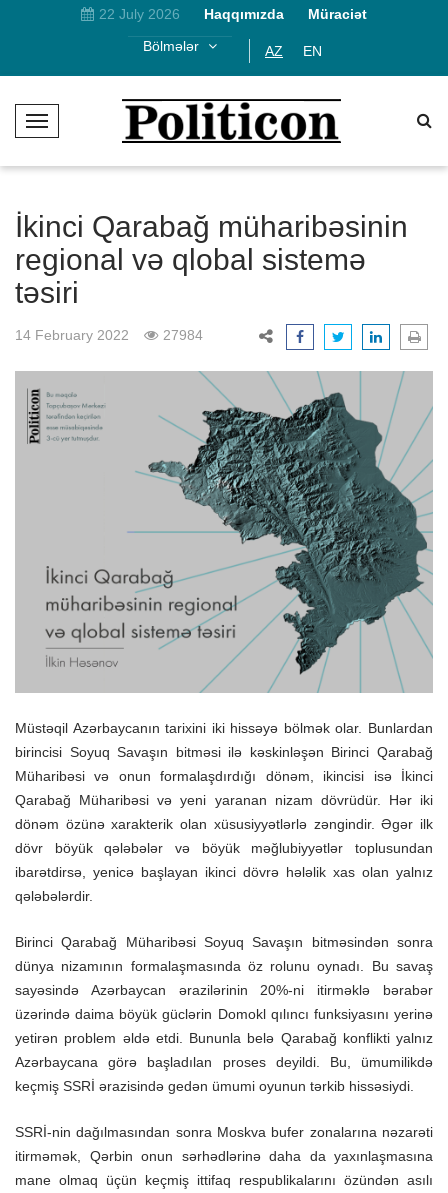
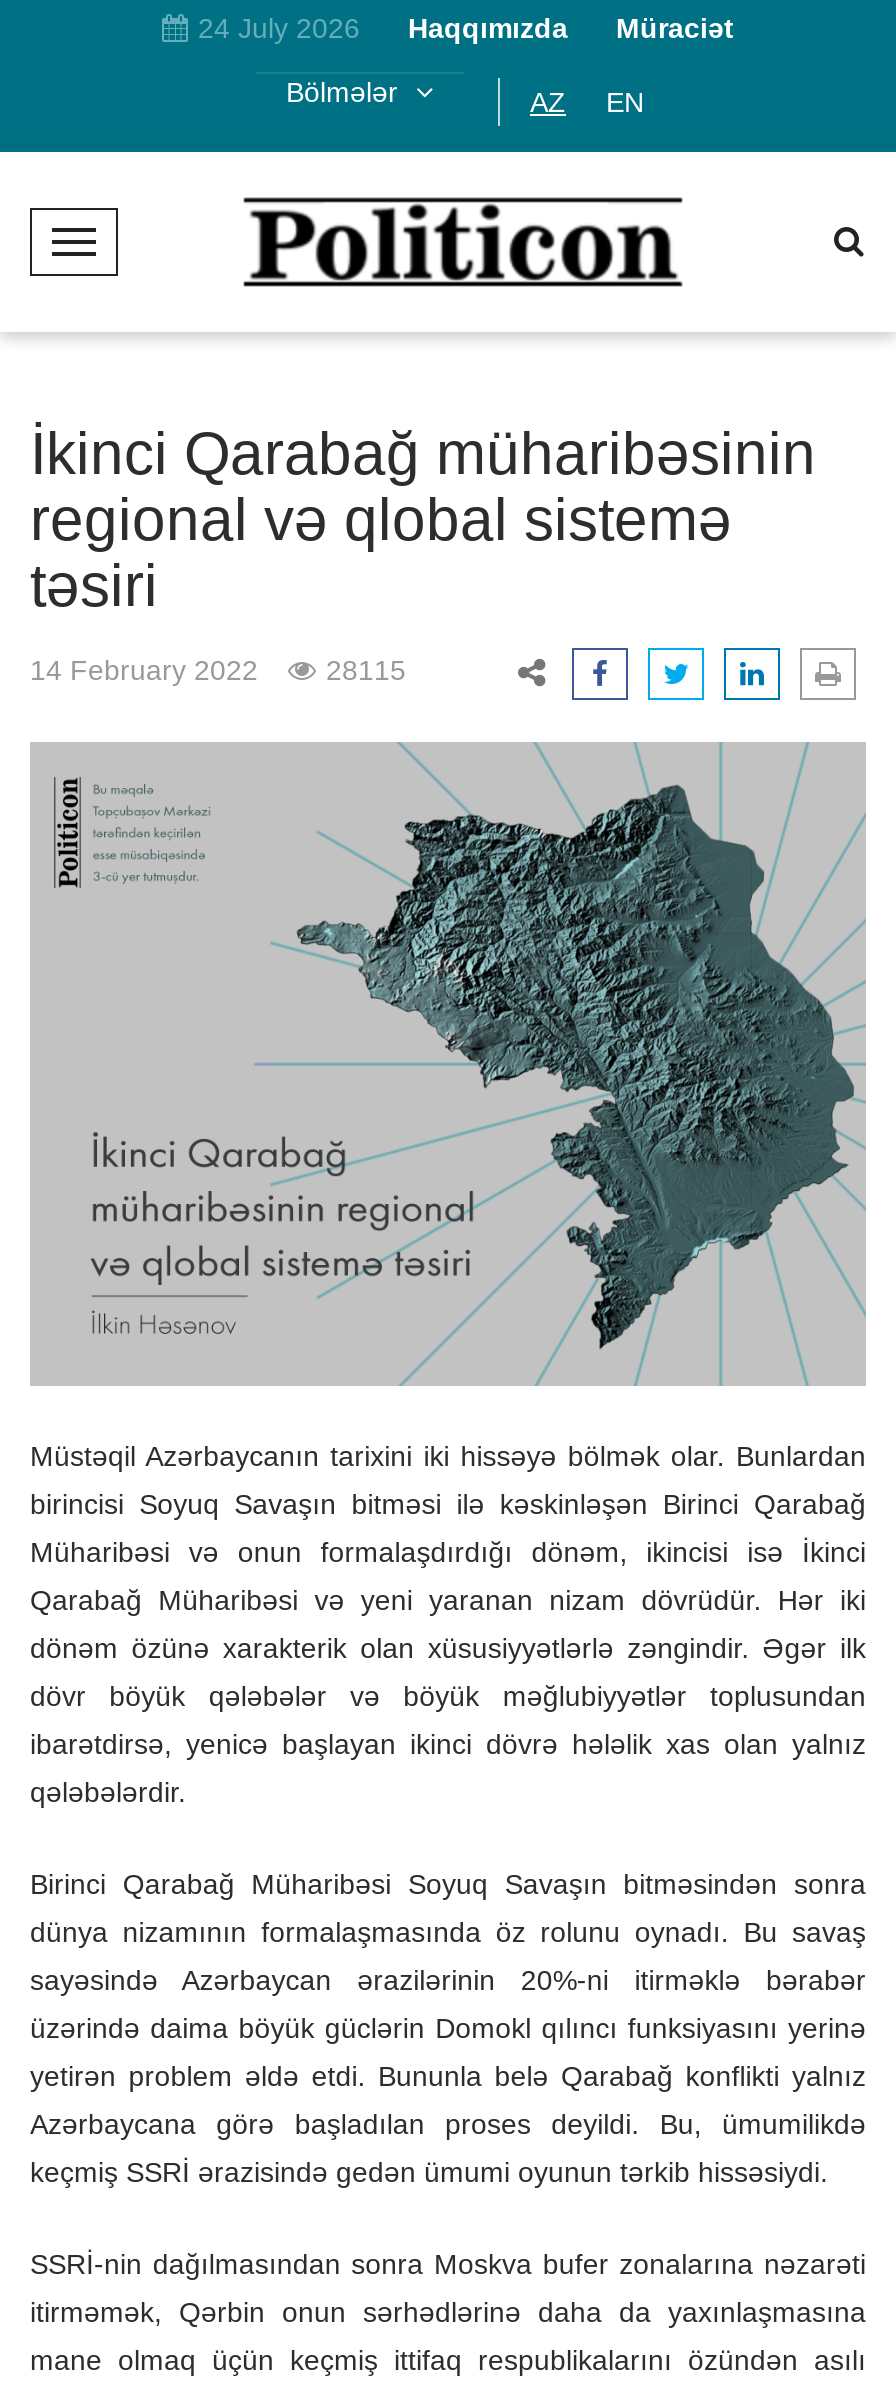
- 22 July 2026 Haqqımızda Müraciət
+ 24 July 2026 Haqqımızda Müraciət

- 27984
+ 28115
